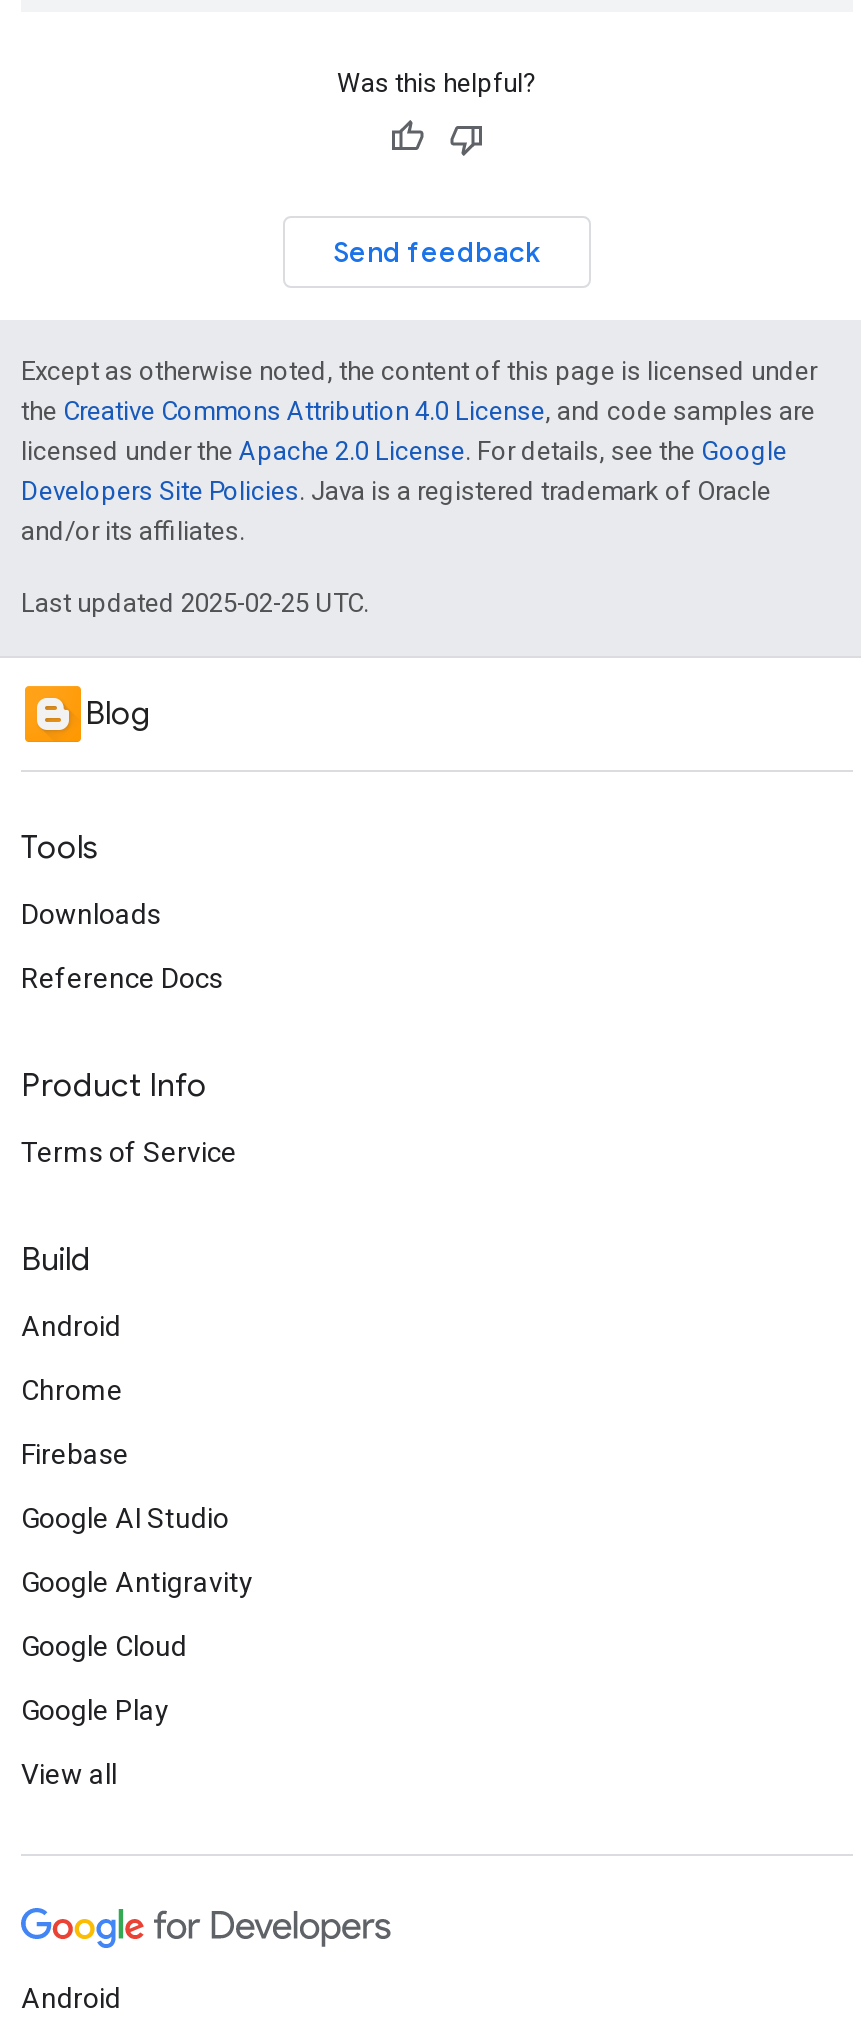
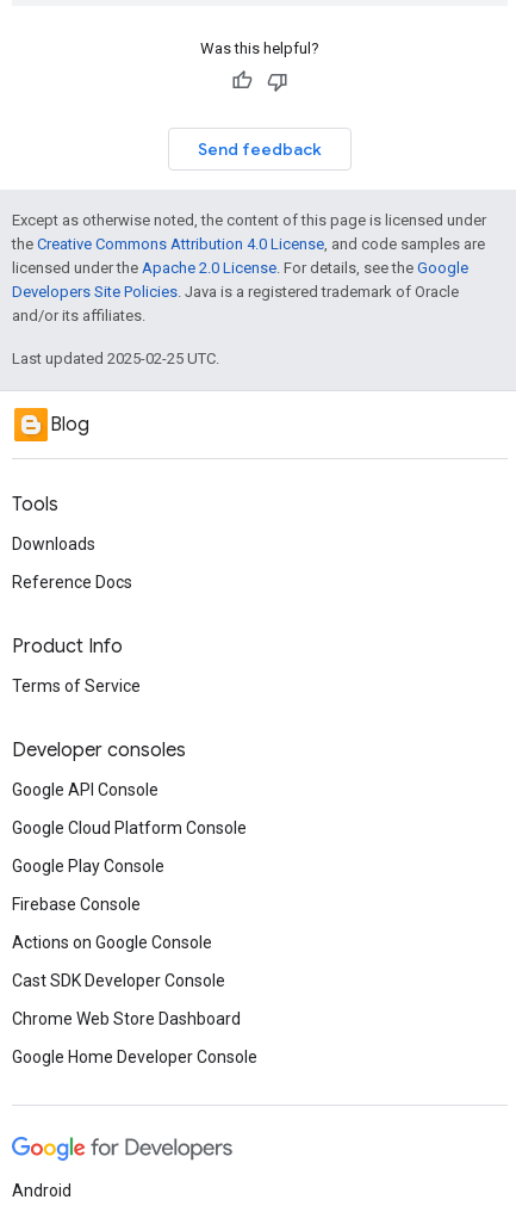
- Build
+ Developer consoles

- Android
+ Google API Console

- Chrome
+ Google Cloud Platform Console

- Firebase
+ Google Play Console

- Google AI Studio
+ Firebase Console

- Google Antigravity
+ Actions on Google Console

- Google Cloud
+ Cast SDK Developer Console

- Google Play
+ Chrome Web Store Dashboard

- View all
+ Google Home Developer Console
